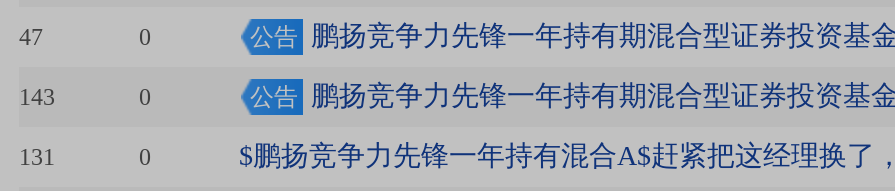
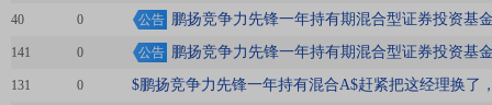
- 47
+ 40

- 143
+ 141
